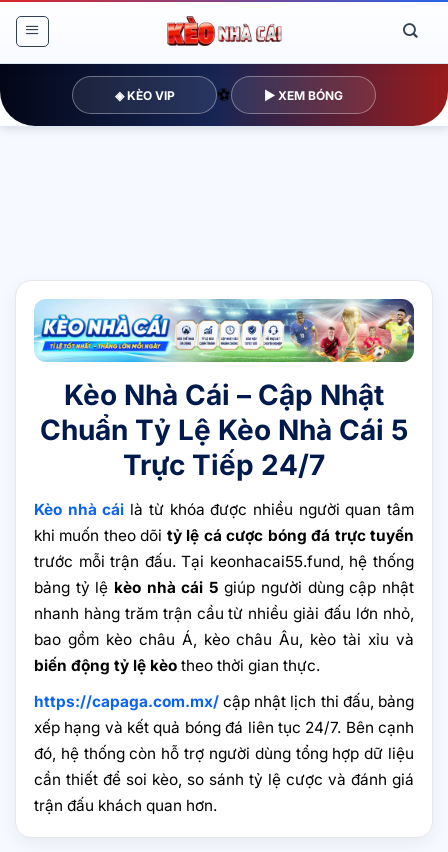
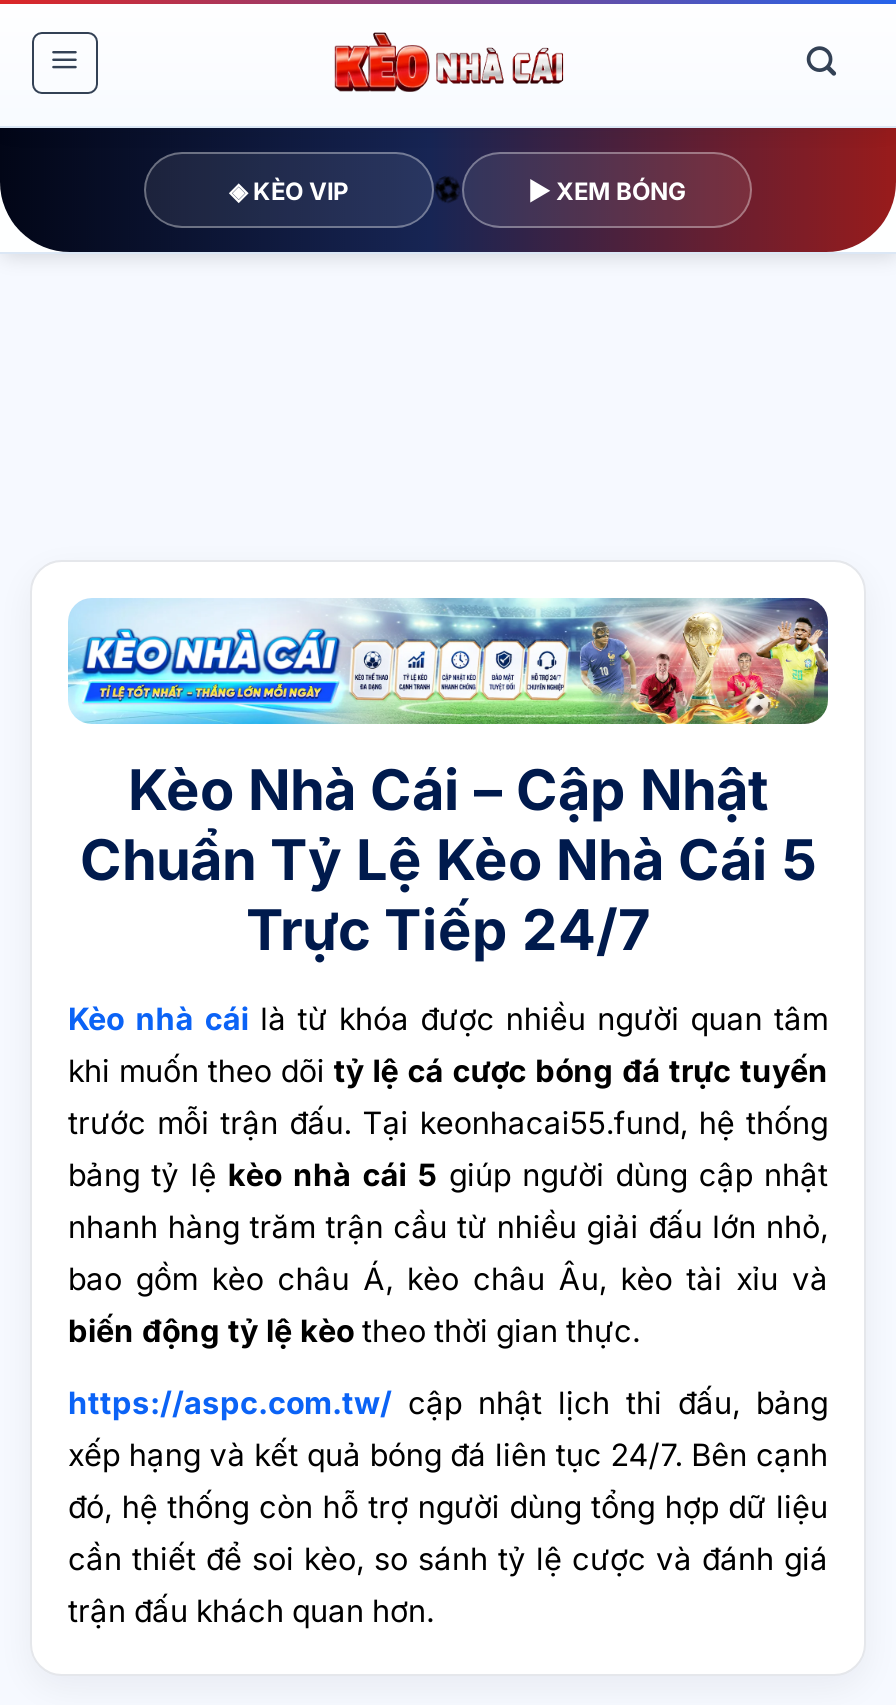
- https://capaga.com.mx/ cập nhật lịch thi đấu, bảng
+ https://aspc.com.tw/ cập nhật lịch thi đấu, bảng
